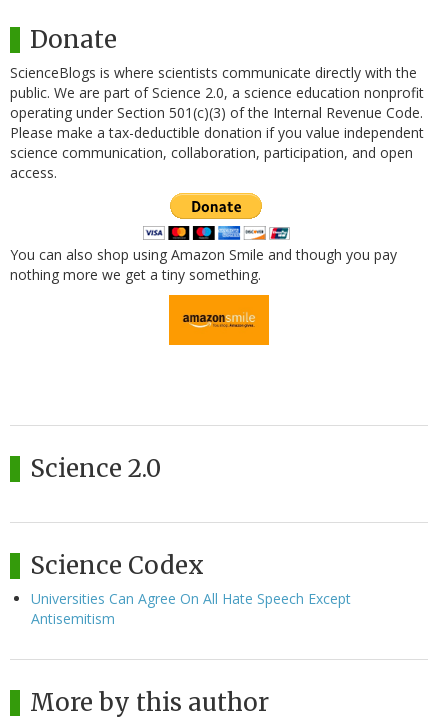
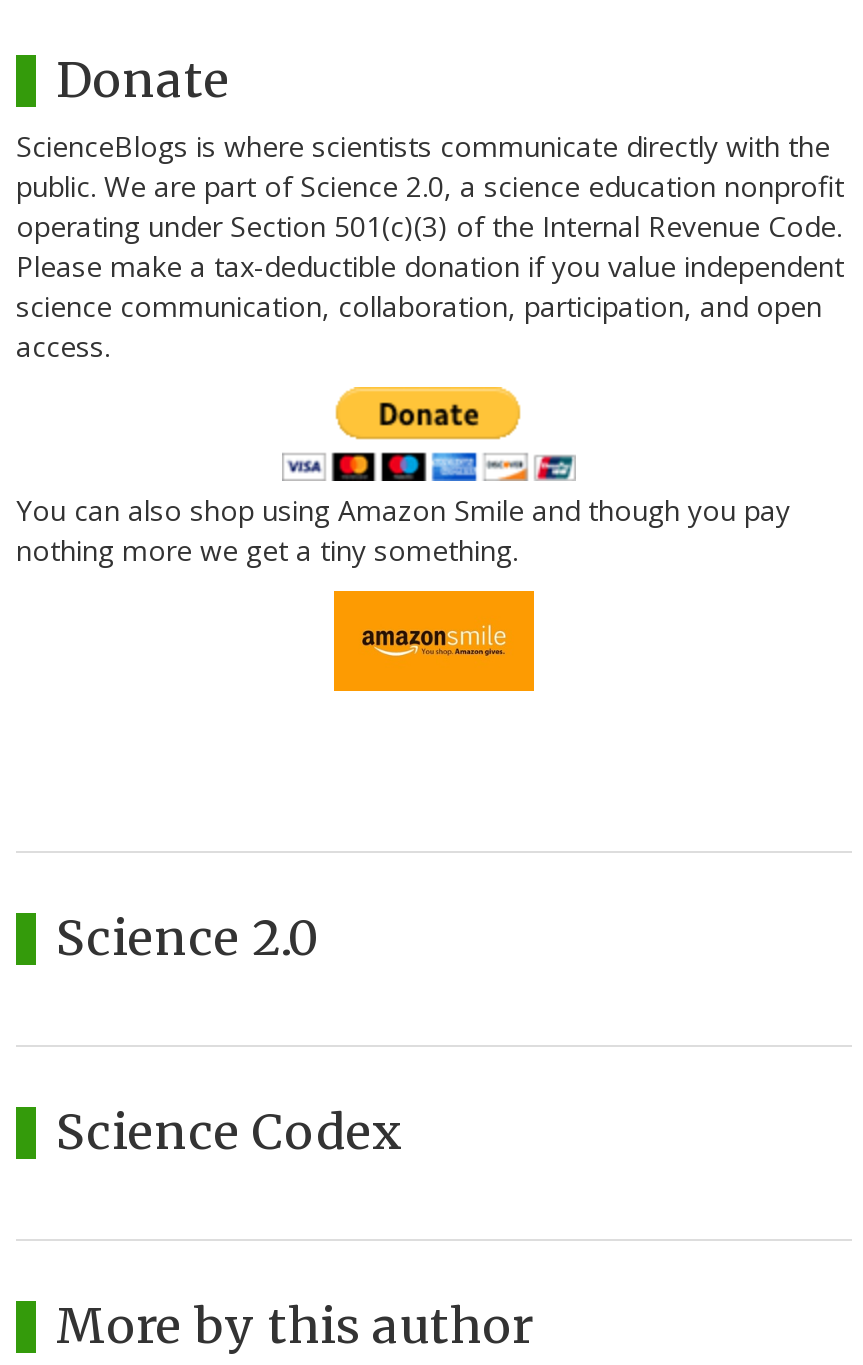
- Universities Can Agree On All Hate Speech Except
- Antisemitism
